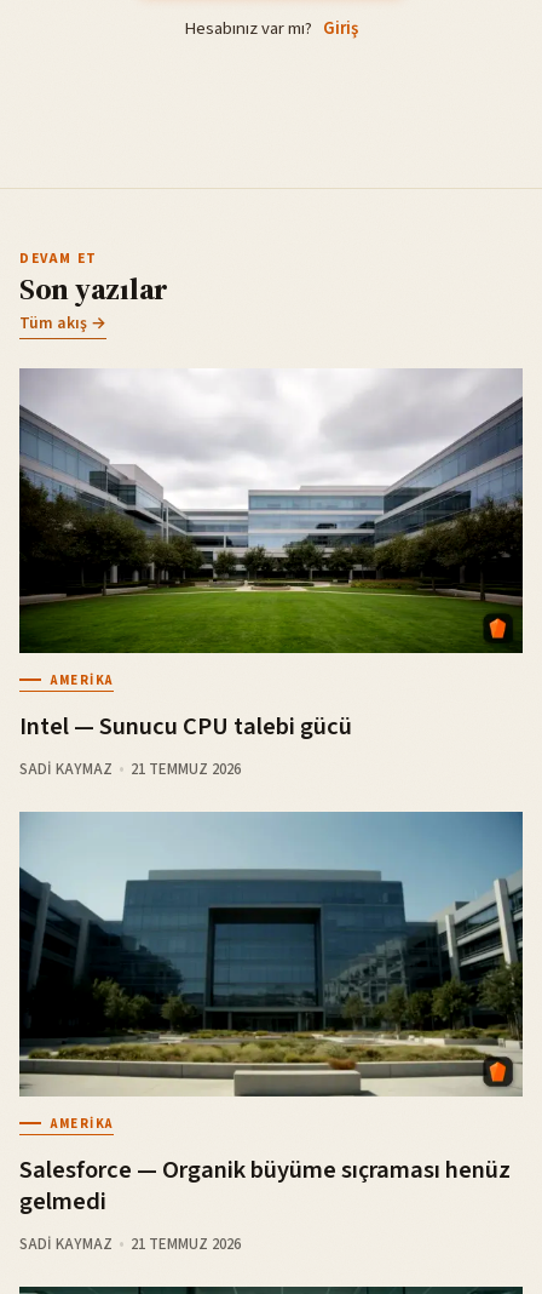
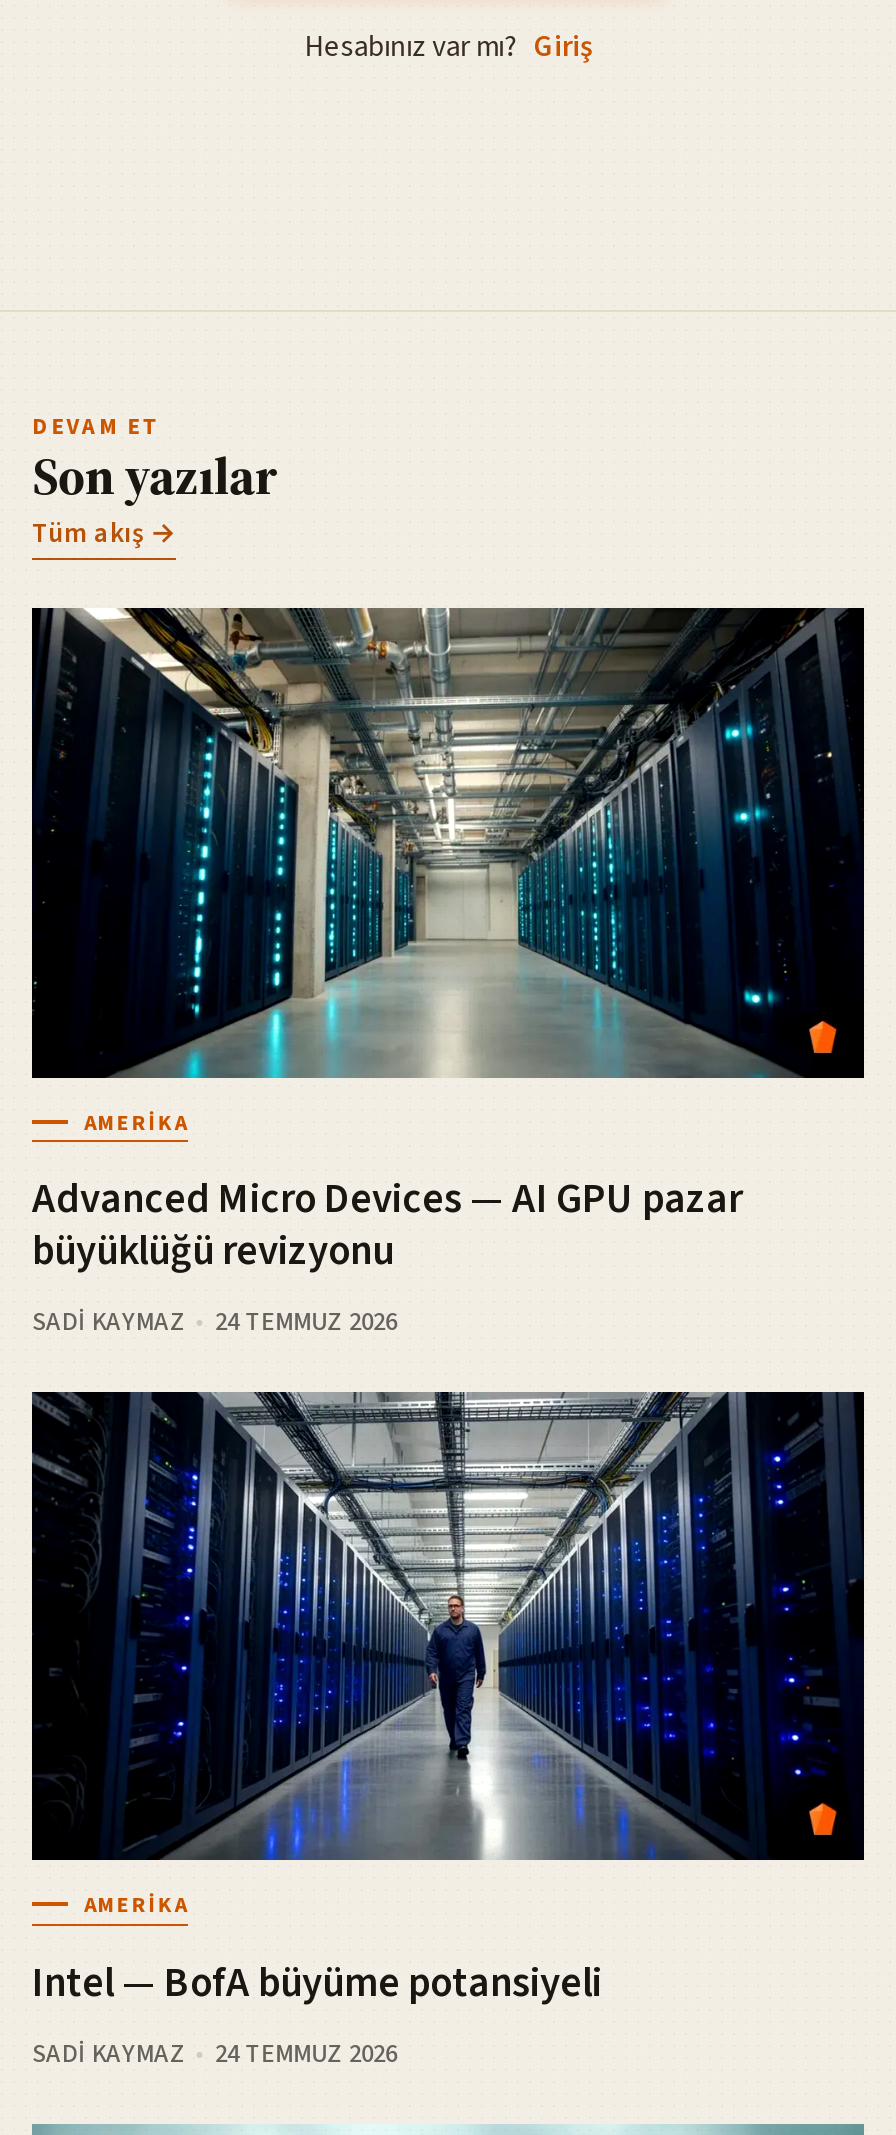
- [image]
+ [image]

- Intel — Sunucu CPU talebi gücü
+ Advanced Micro Devices — AI GPU pazar
+ büyüklüğü revizyonu

- SADI KAYMAZ 21 TEMMUZ 2026
+ SADI KAYMAZ 24 TEMMUZ 2026

moved down: SADI KAYMAZ | AMERIKA

- [image]
+ [image]

- Salesforce — Organik büyüme sıçraması henüz
- gelmedi
+ Intel — BofA büyüme potansiyeli

- SADI KAYMAZ 21 TEMMUZ 2026
+ SADI KAYMAZ 24 TEMMUZ 2026
